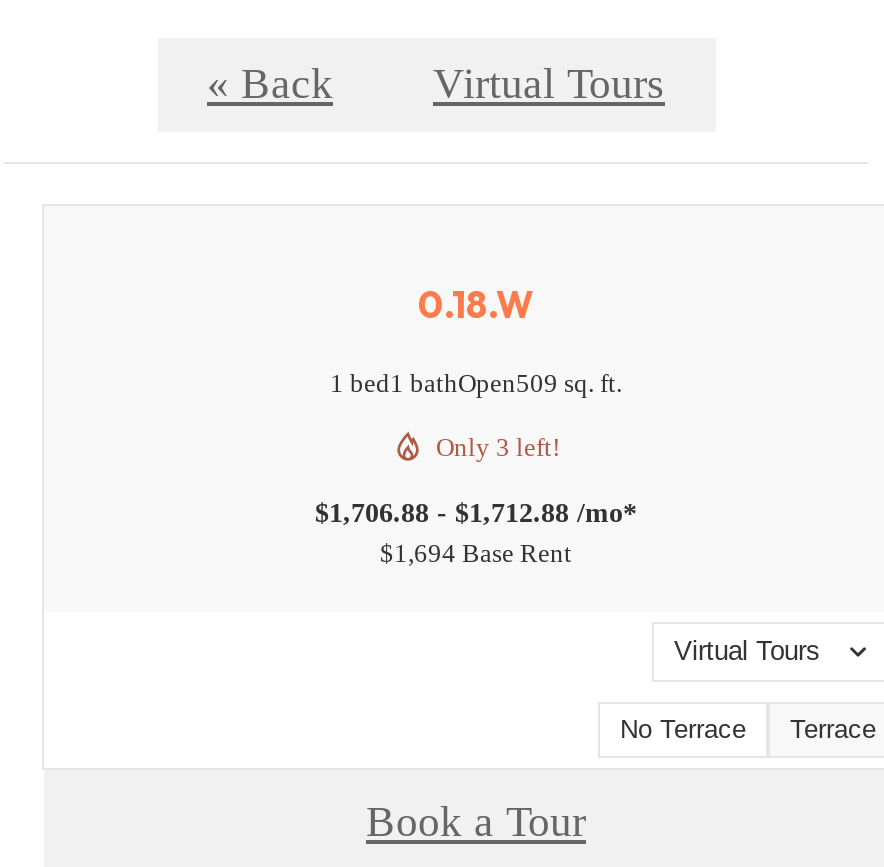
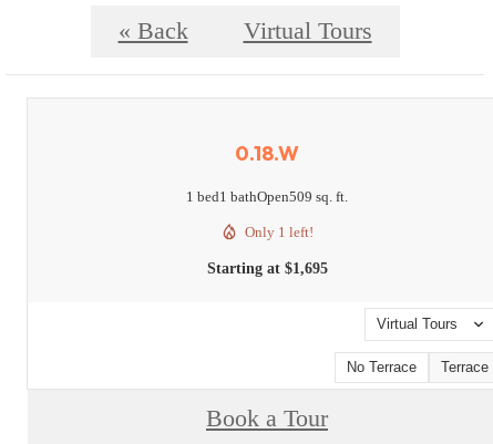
- Only 3 left!
+ Only 1 left!

- $1,706.88 - $1,712.88 /mo*
- $1,694 Base Rent
+ Starting at $1,695
